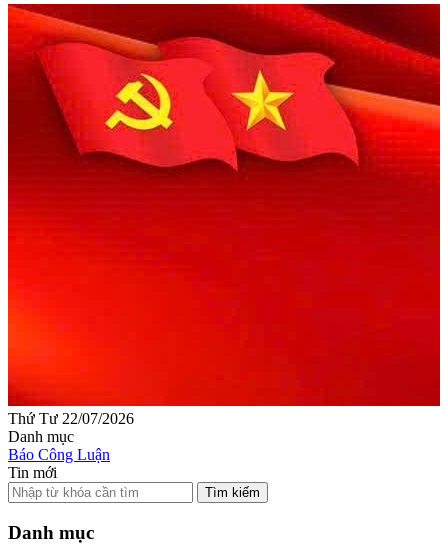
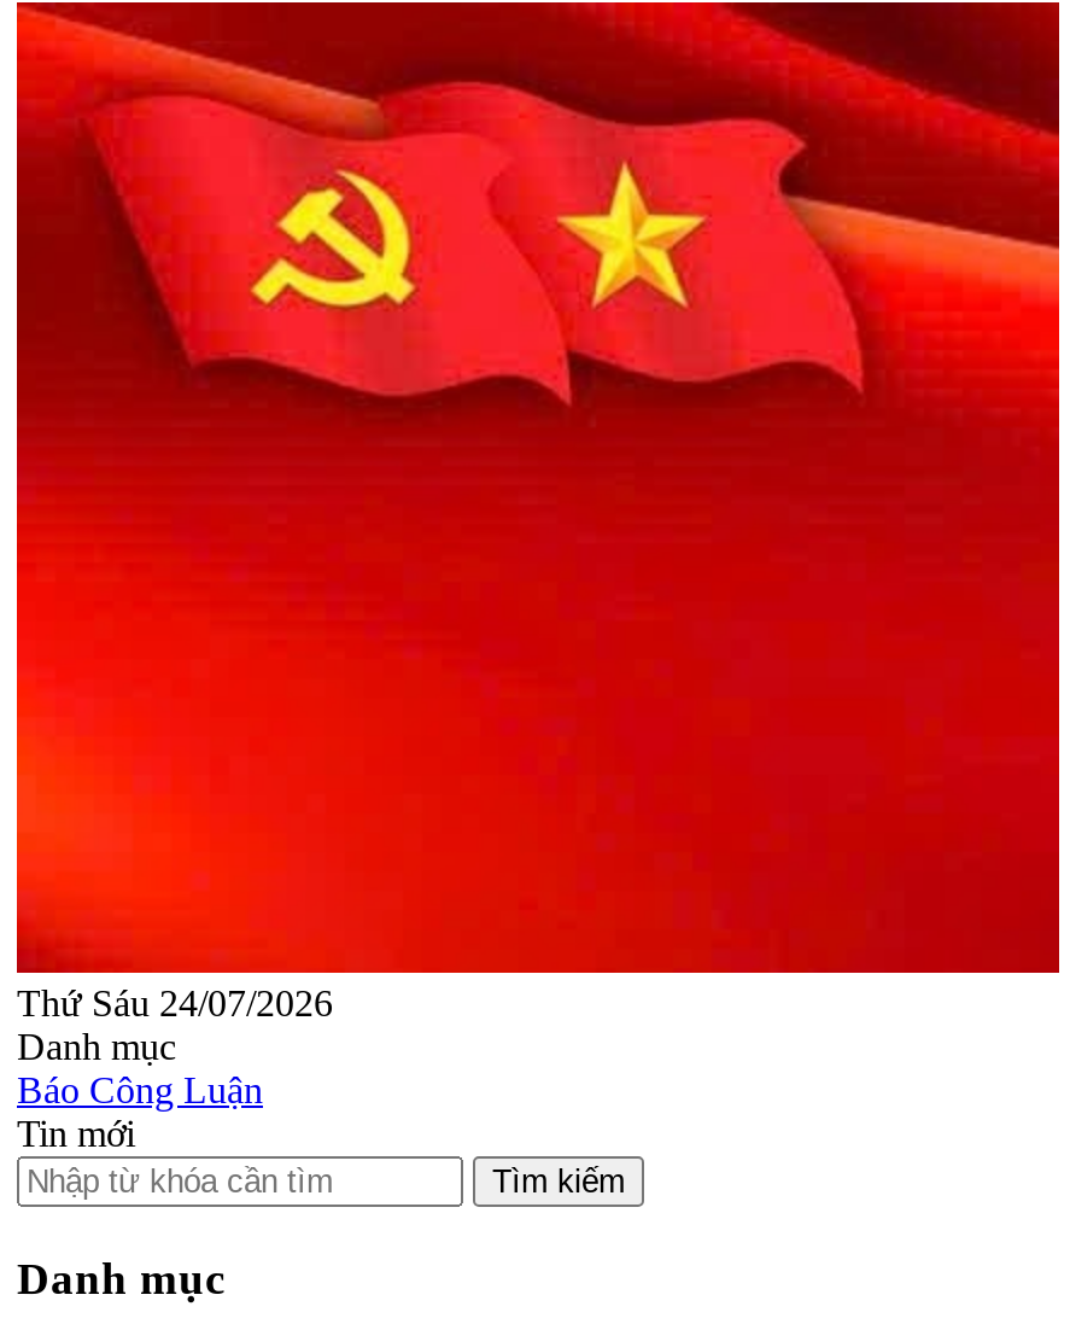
- Thứ Tư 22/07/2026
+ Thứ Sáu 24/07/2026
